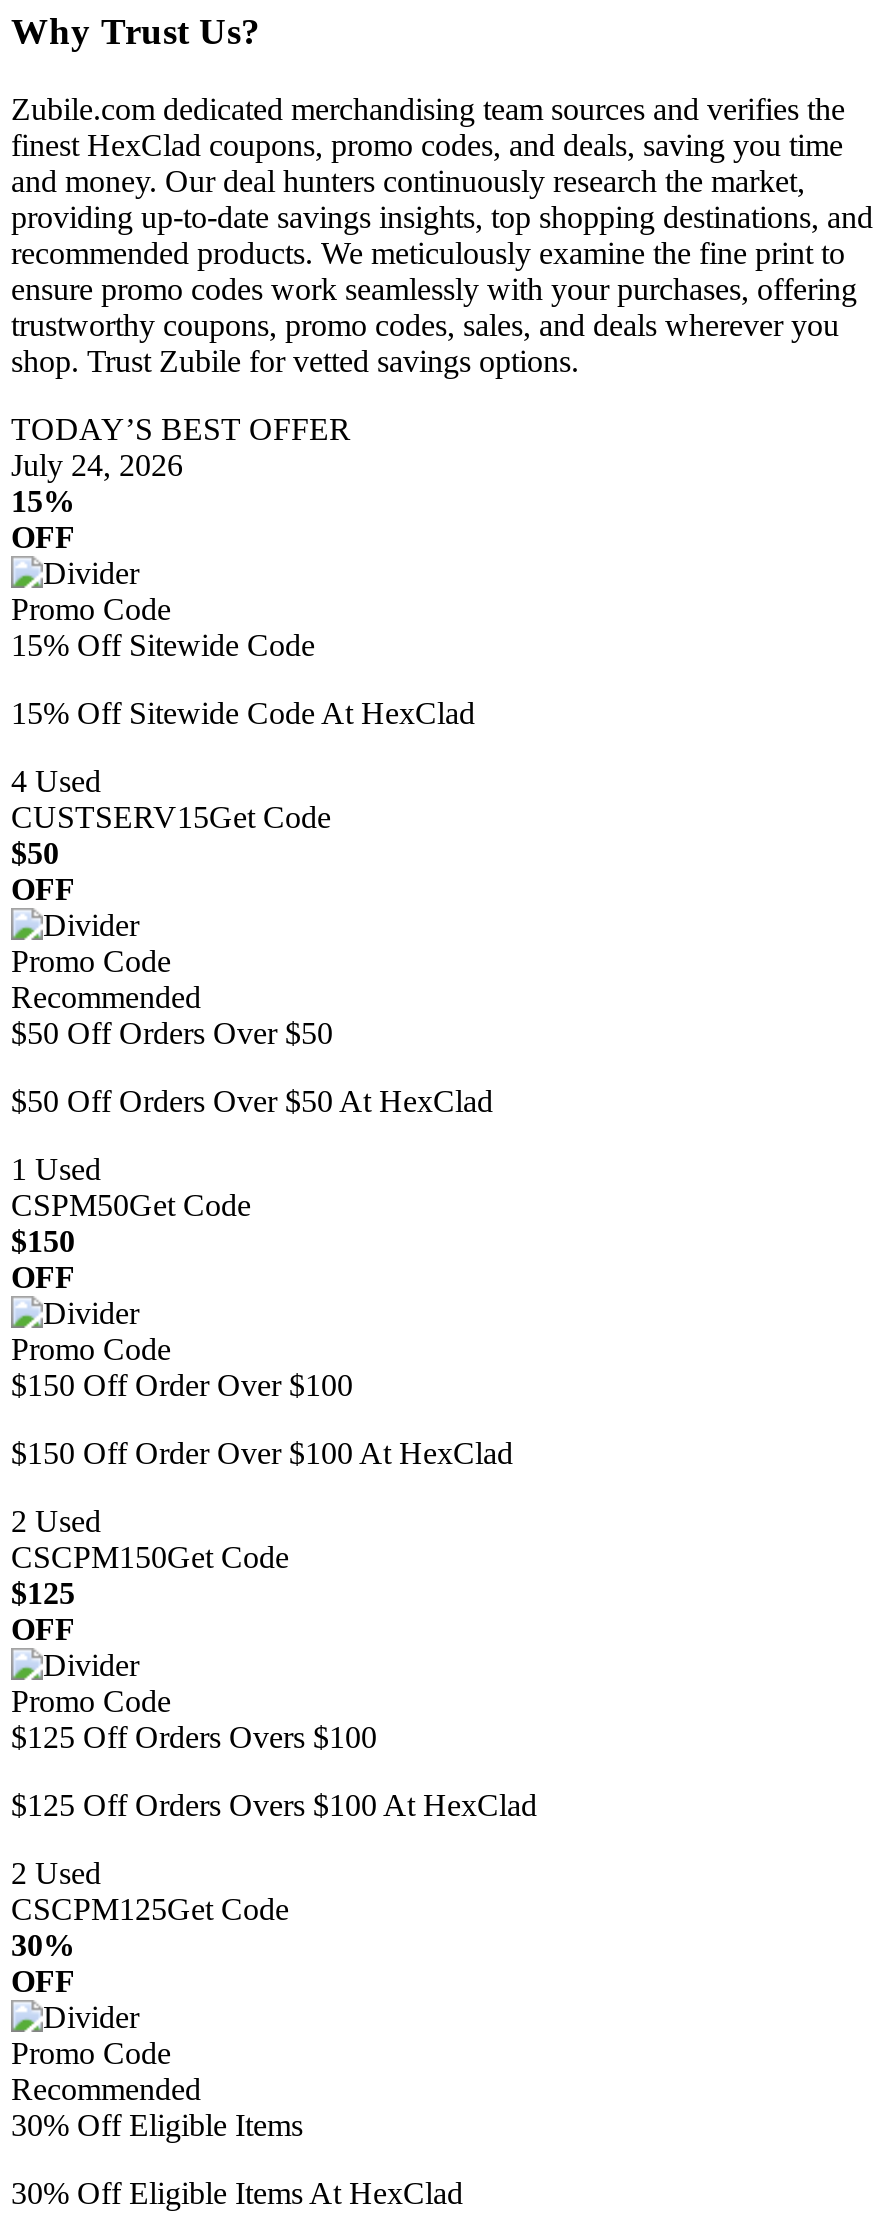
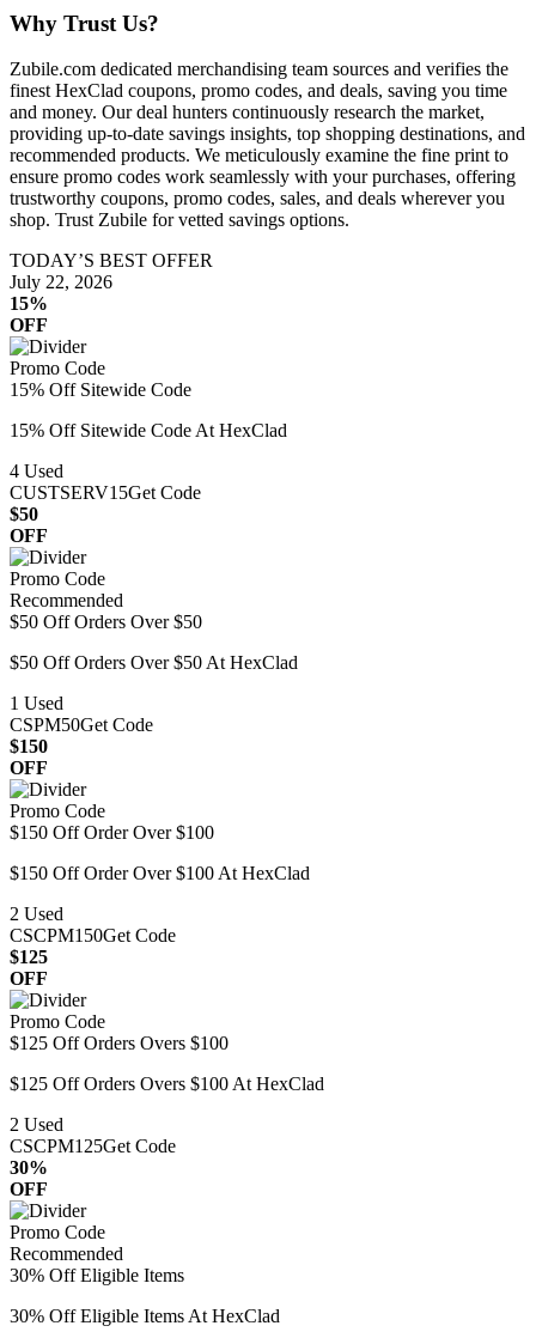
- July 24, 2026
+ July 22, 2026
